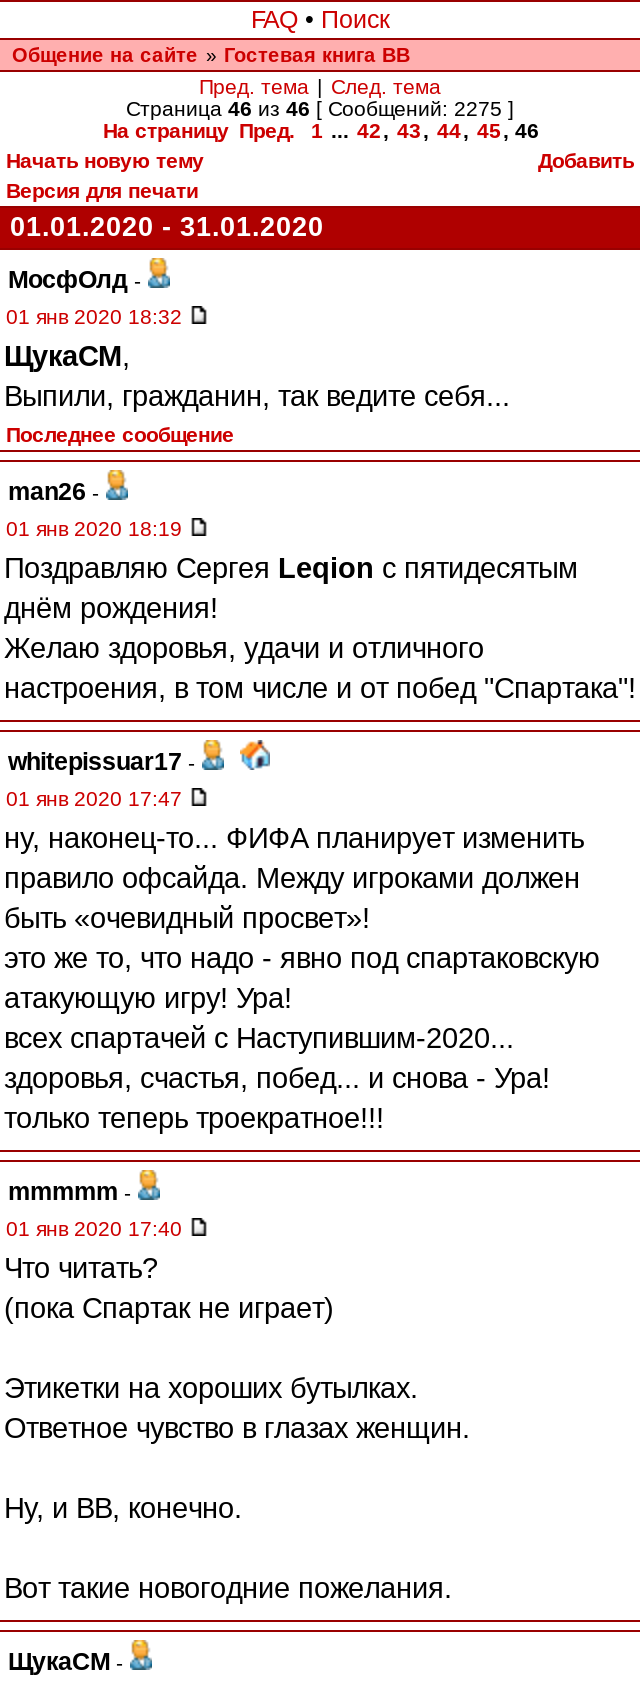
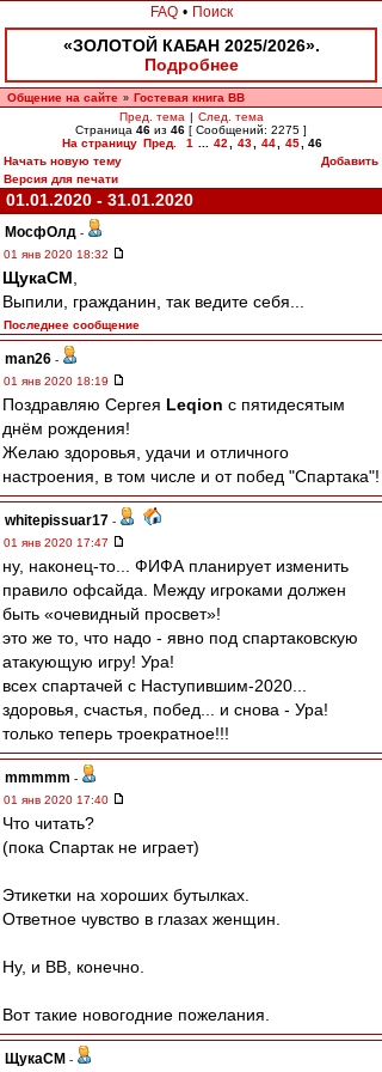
+ «ЗОЛОТОЙ КАБАН 2025/2026».
+ Подробнее
